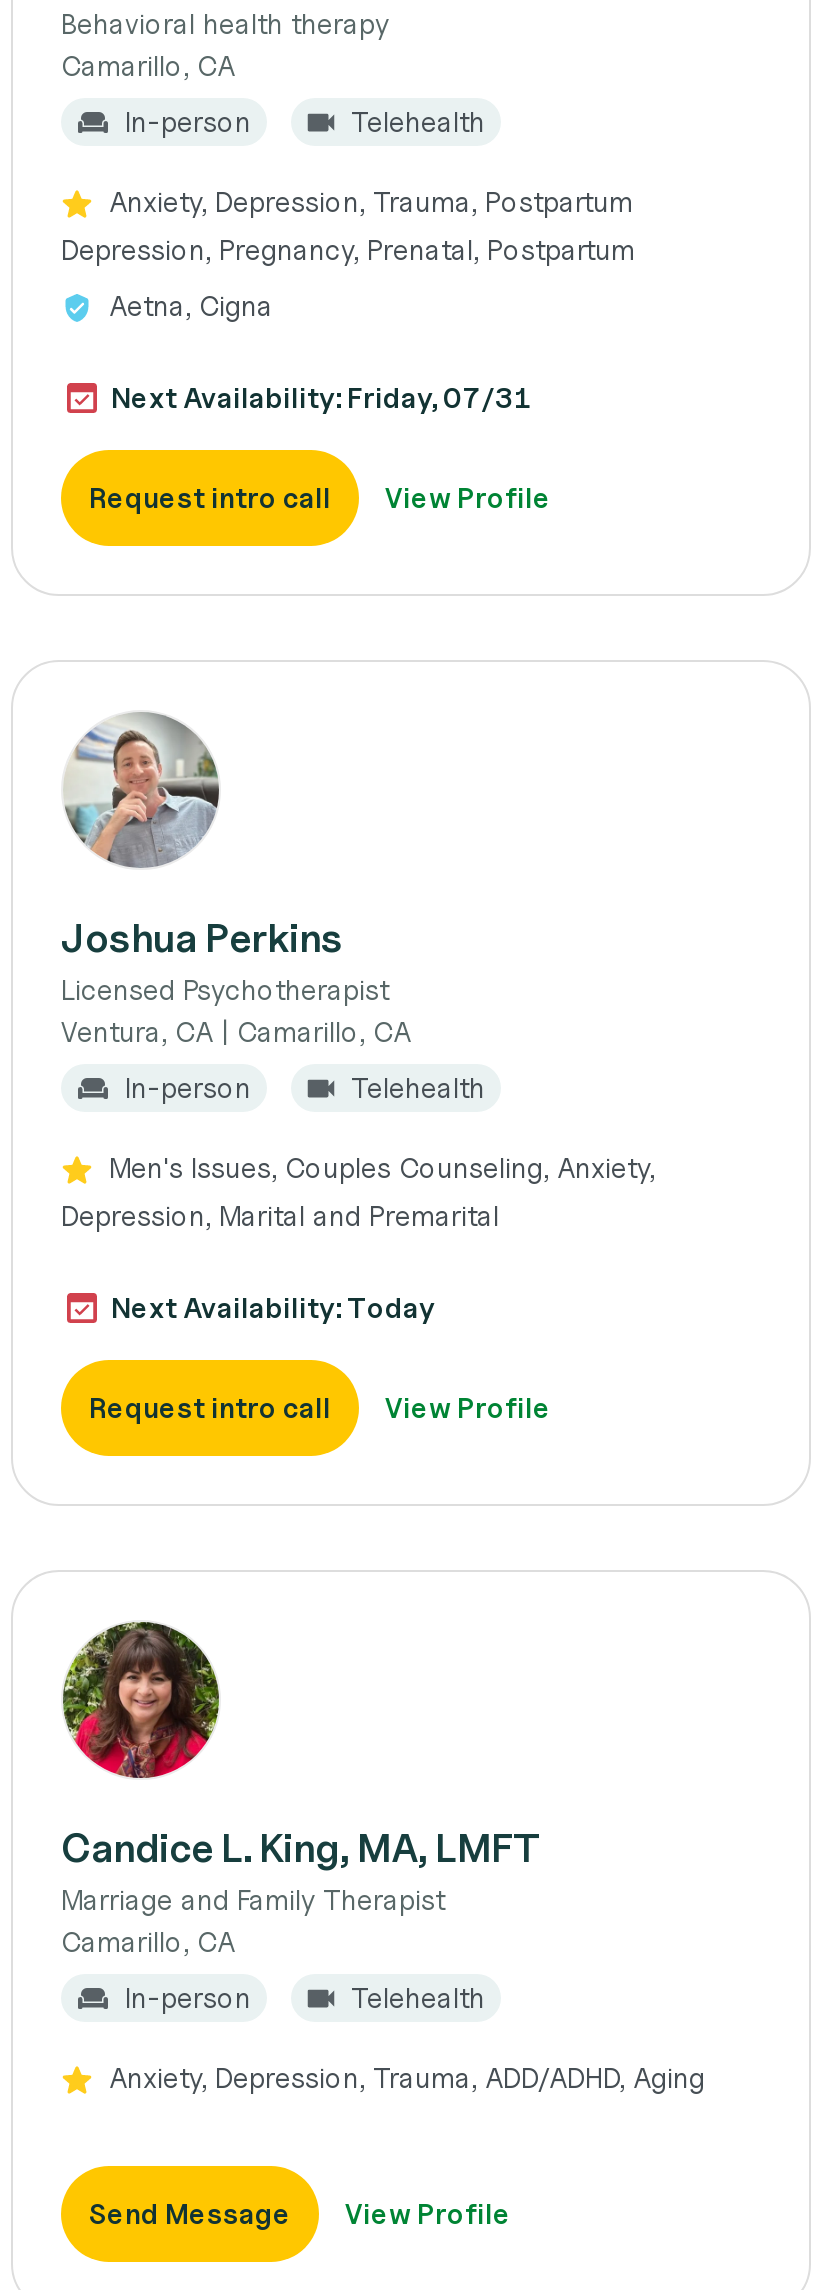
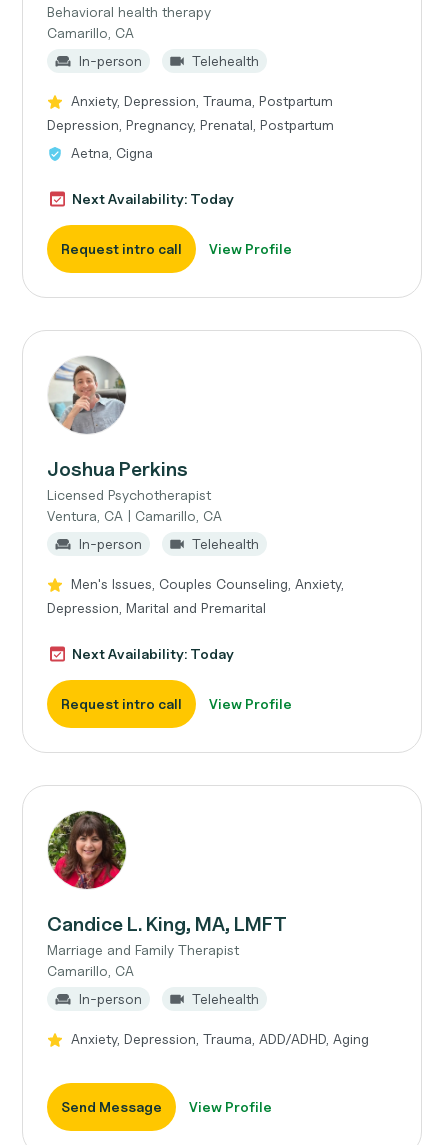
- Next Availability: Friday, 07/31
+ Next Availability: Today
